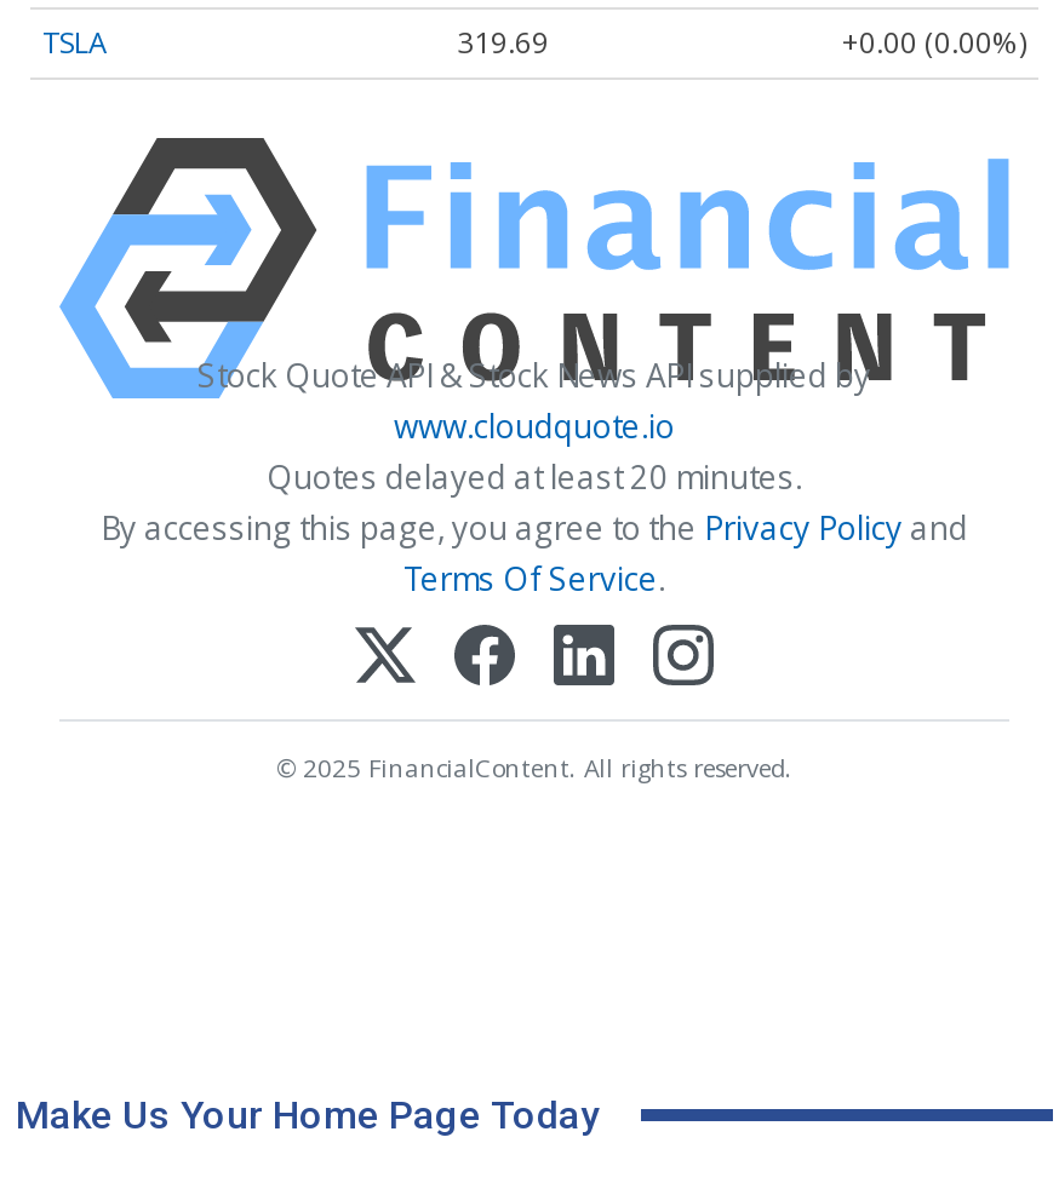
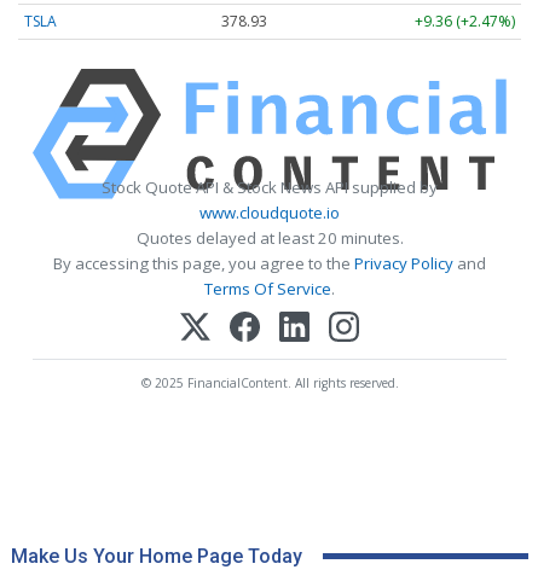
- 319.69
+ 378.93

- +0.00 (0.00%)
+ +9.36 (+2.47%)
